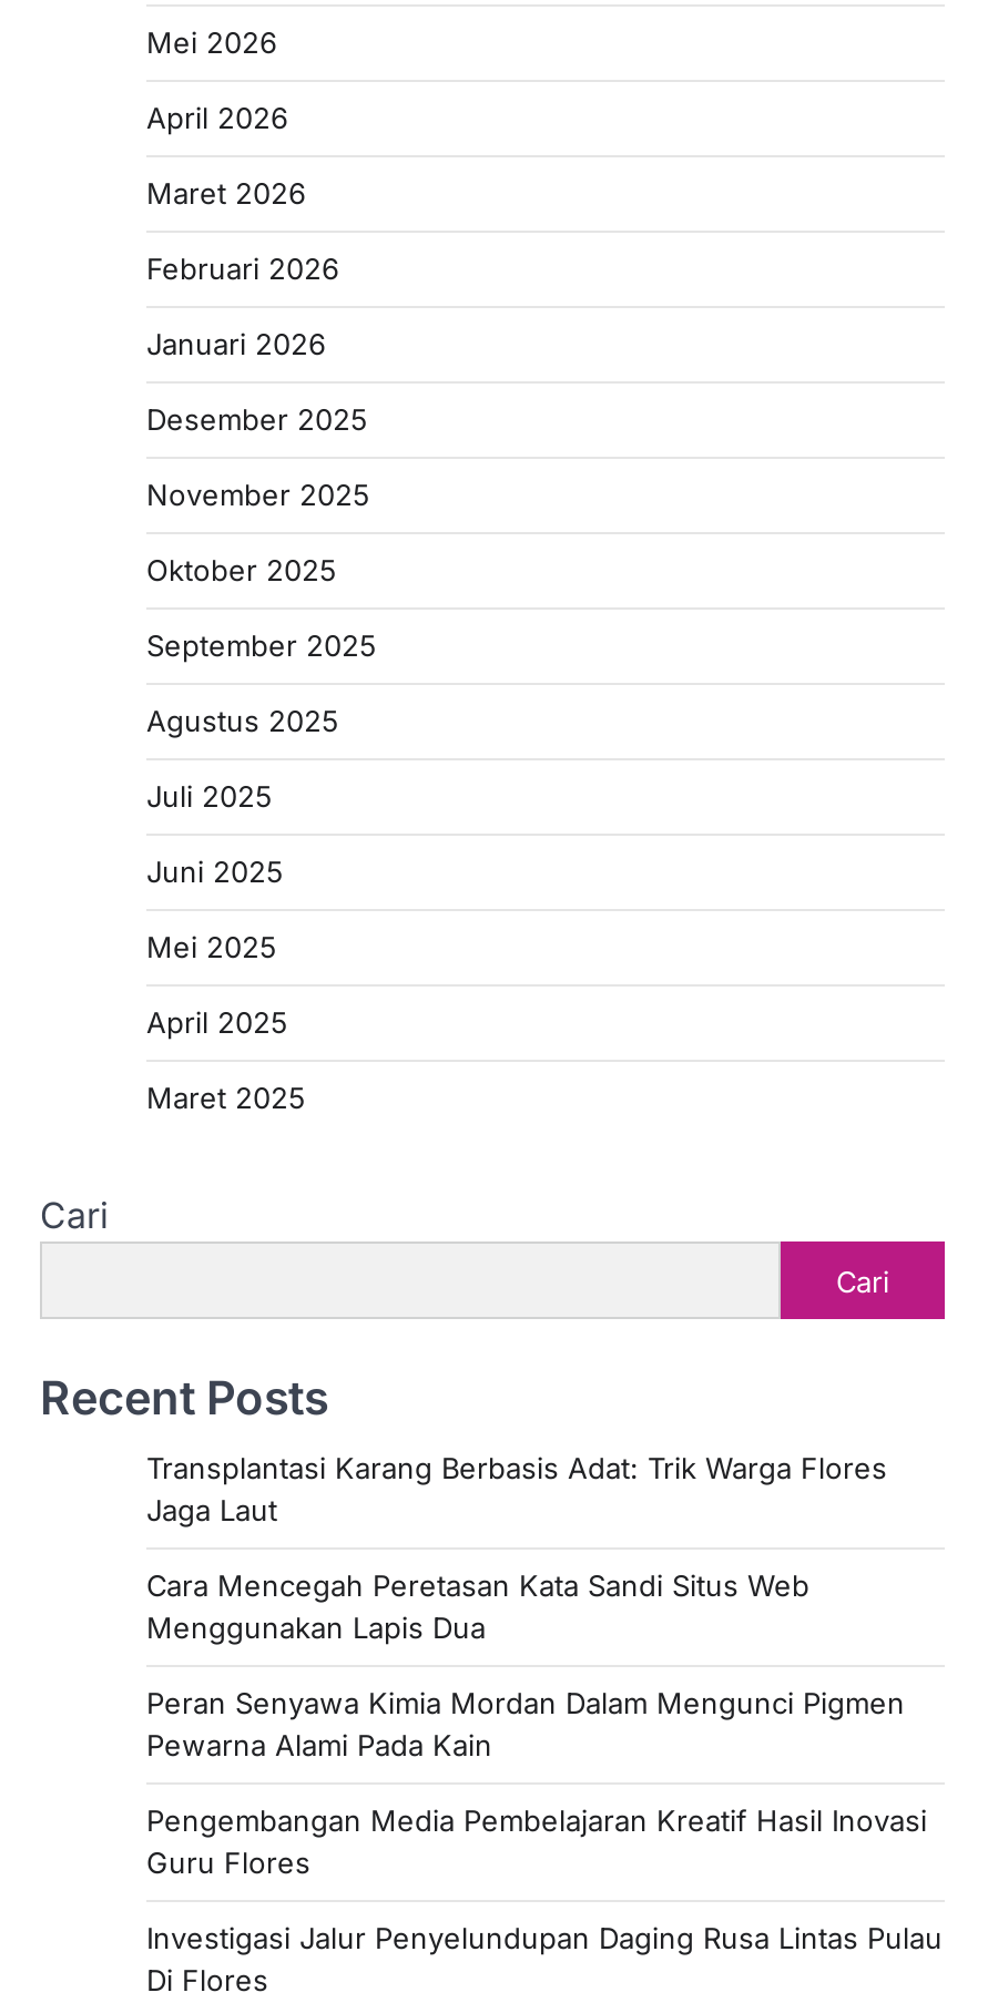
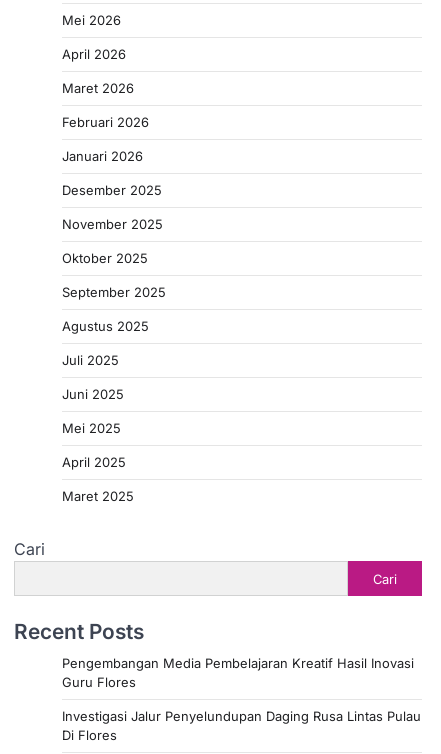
- Transplantasi Karang Berbasis Adat: Trik Warga Flores
- Jaga Laut
- Cara Mencegah Peretasan Kata Sandi Situs Web
- Menggunakan Lapis Dua
- Peran Senyawa Kimia Mordan Dalam Mengunci Pigmen
- Pewarna Alami Pada Kain
